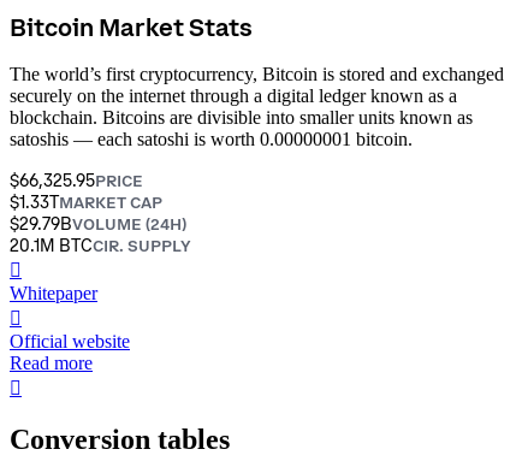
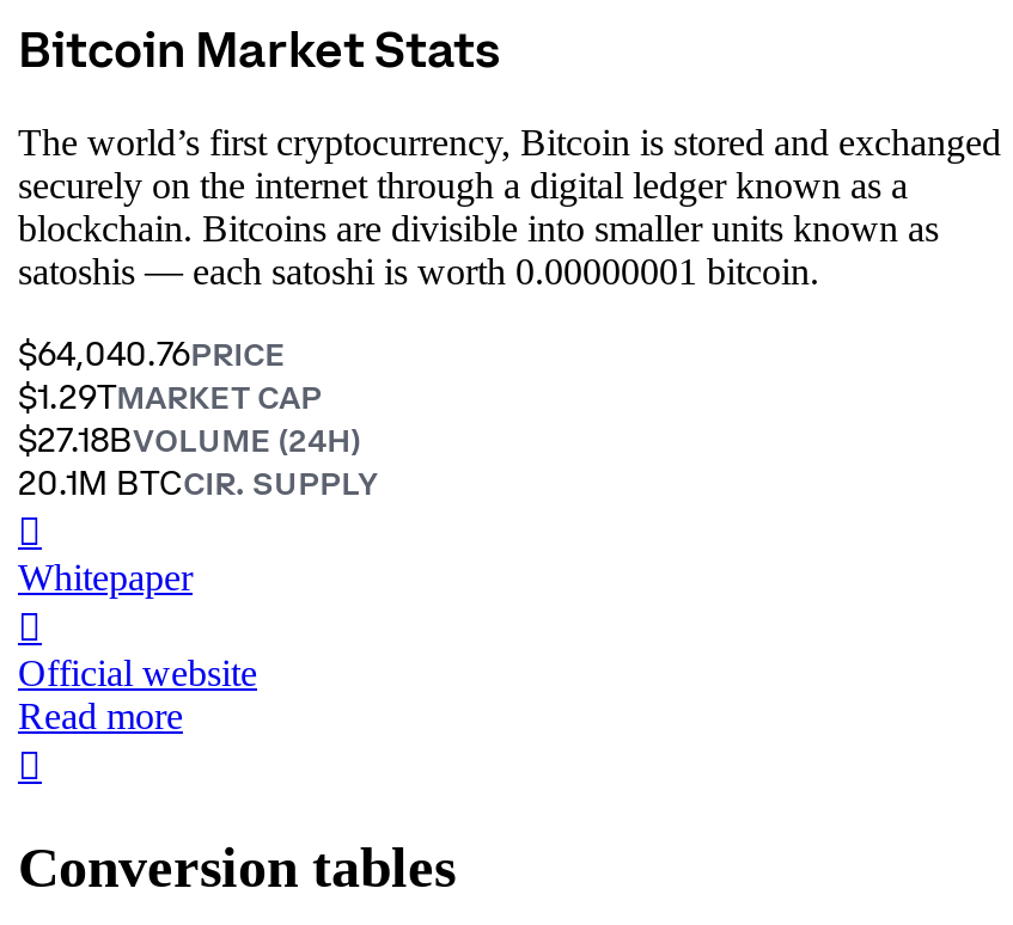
- $66,325.95PRICE
+ $64,040.76PRICE

- $1.33TMARKET CAP
+ $1.29TMARKET CAP

- $29.79BVOLUME (24H)
+ $27.18BVOLUME (24H)
